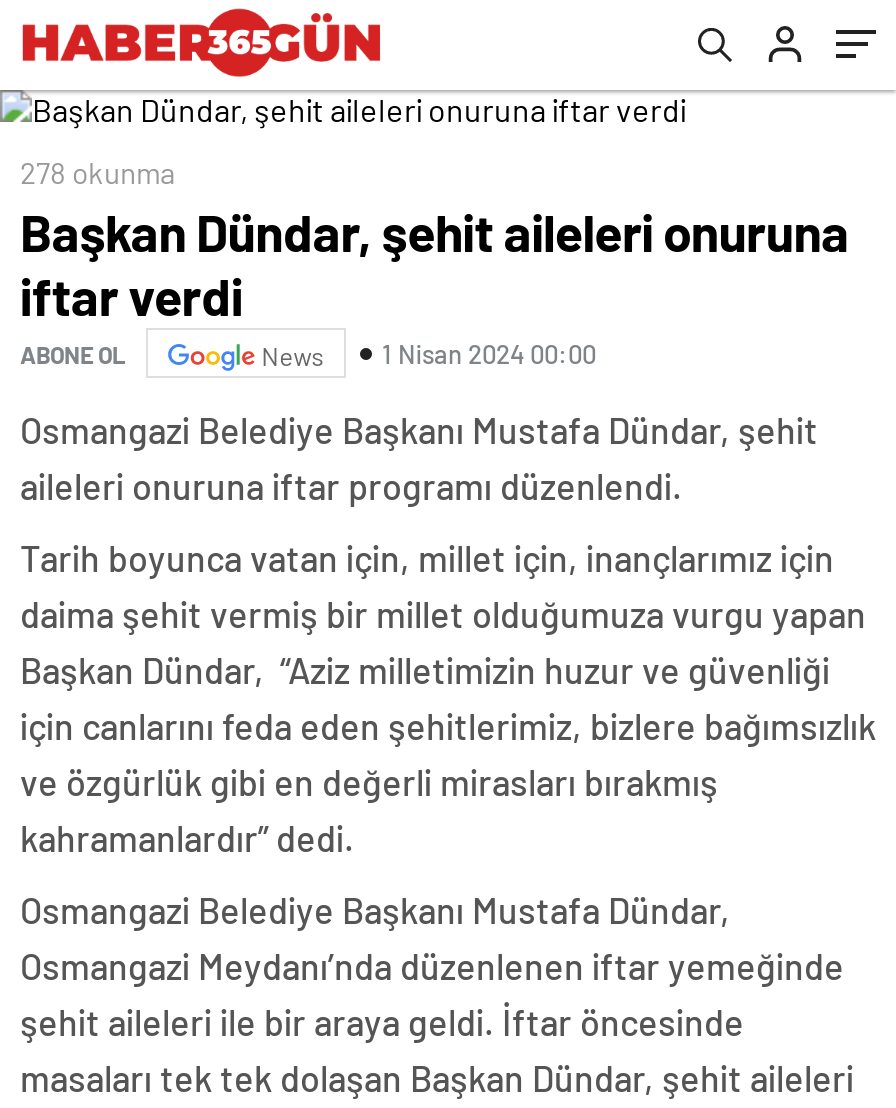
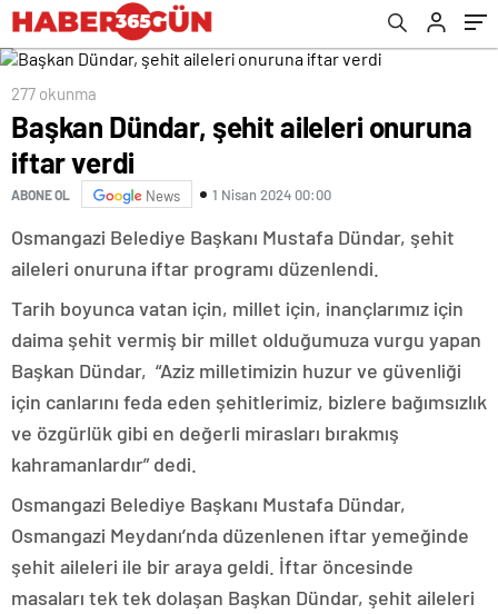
- 278 okunma
+ 277 okunma
